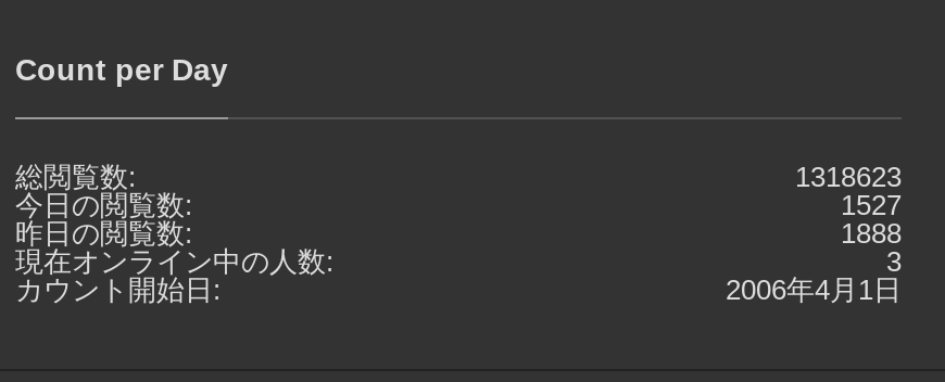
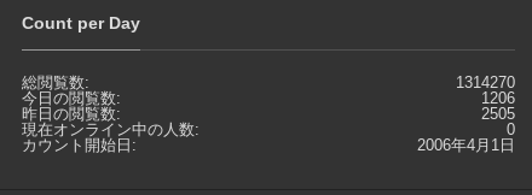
- 1318623
+ 1314270

- 1527
+ 1206

- 1888
+ 2505

- 3
+ 0
